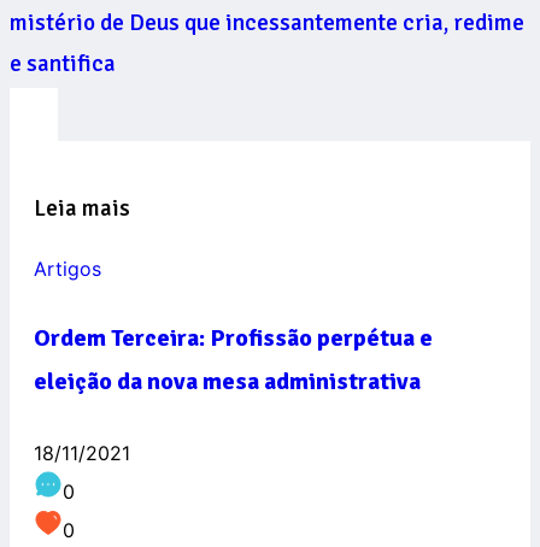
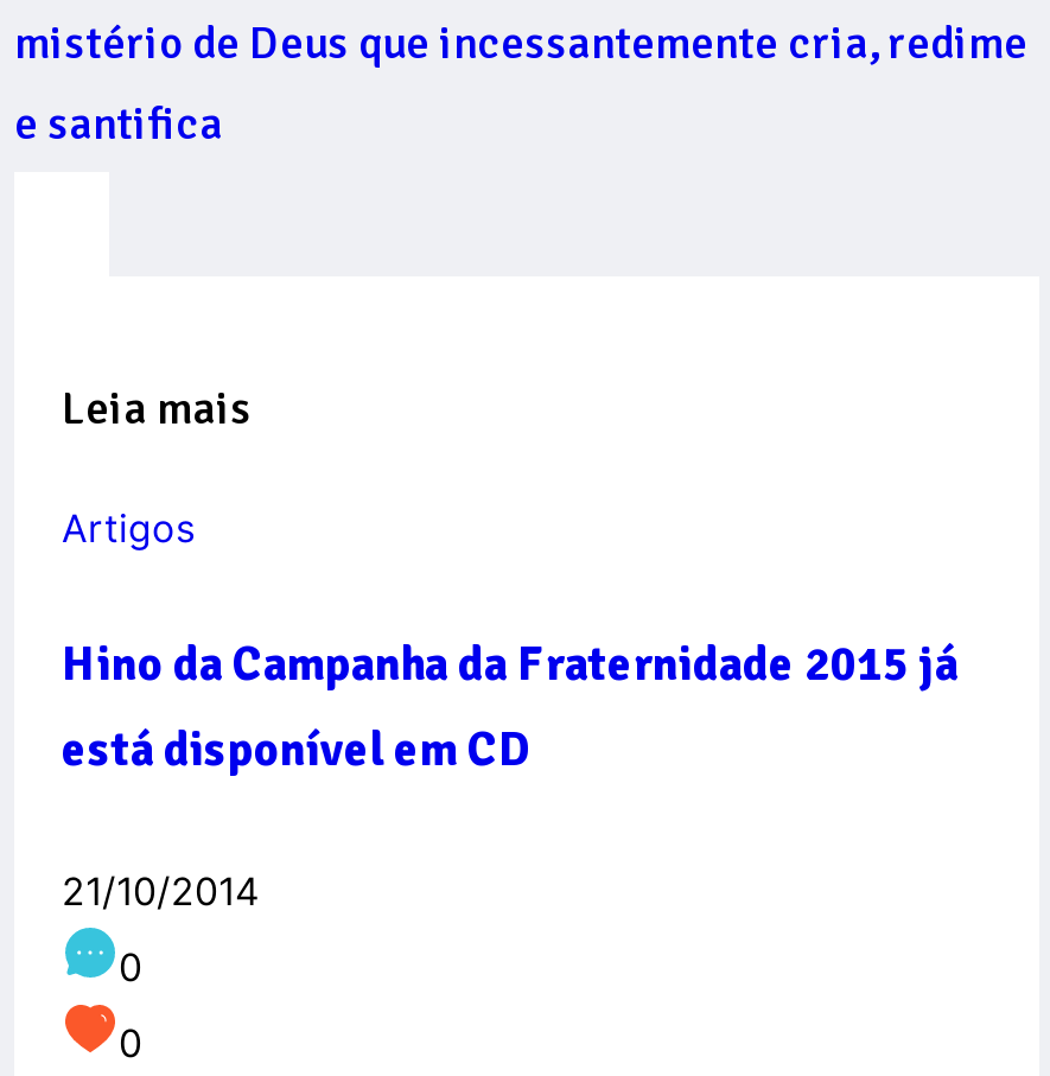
- Ordem Terceira: Profissão perpétua e
- eleição da nova mesa administrativa
+ Hino da Campanha da Fraternidade 2015 já
+ está disponível em CD

- 18/11/2021
+ 21/10/2014
